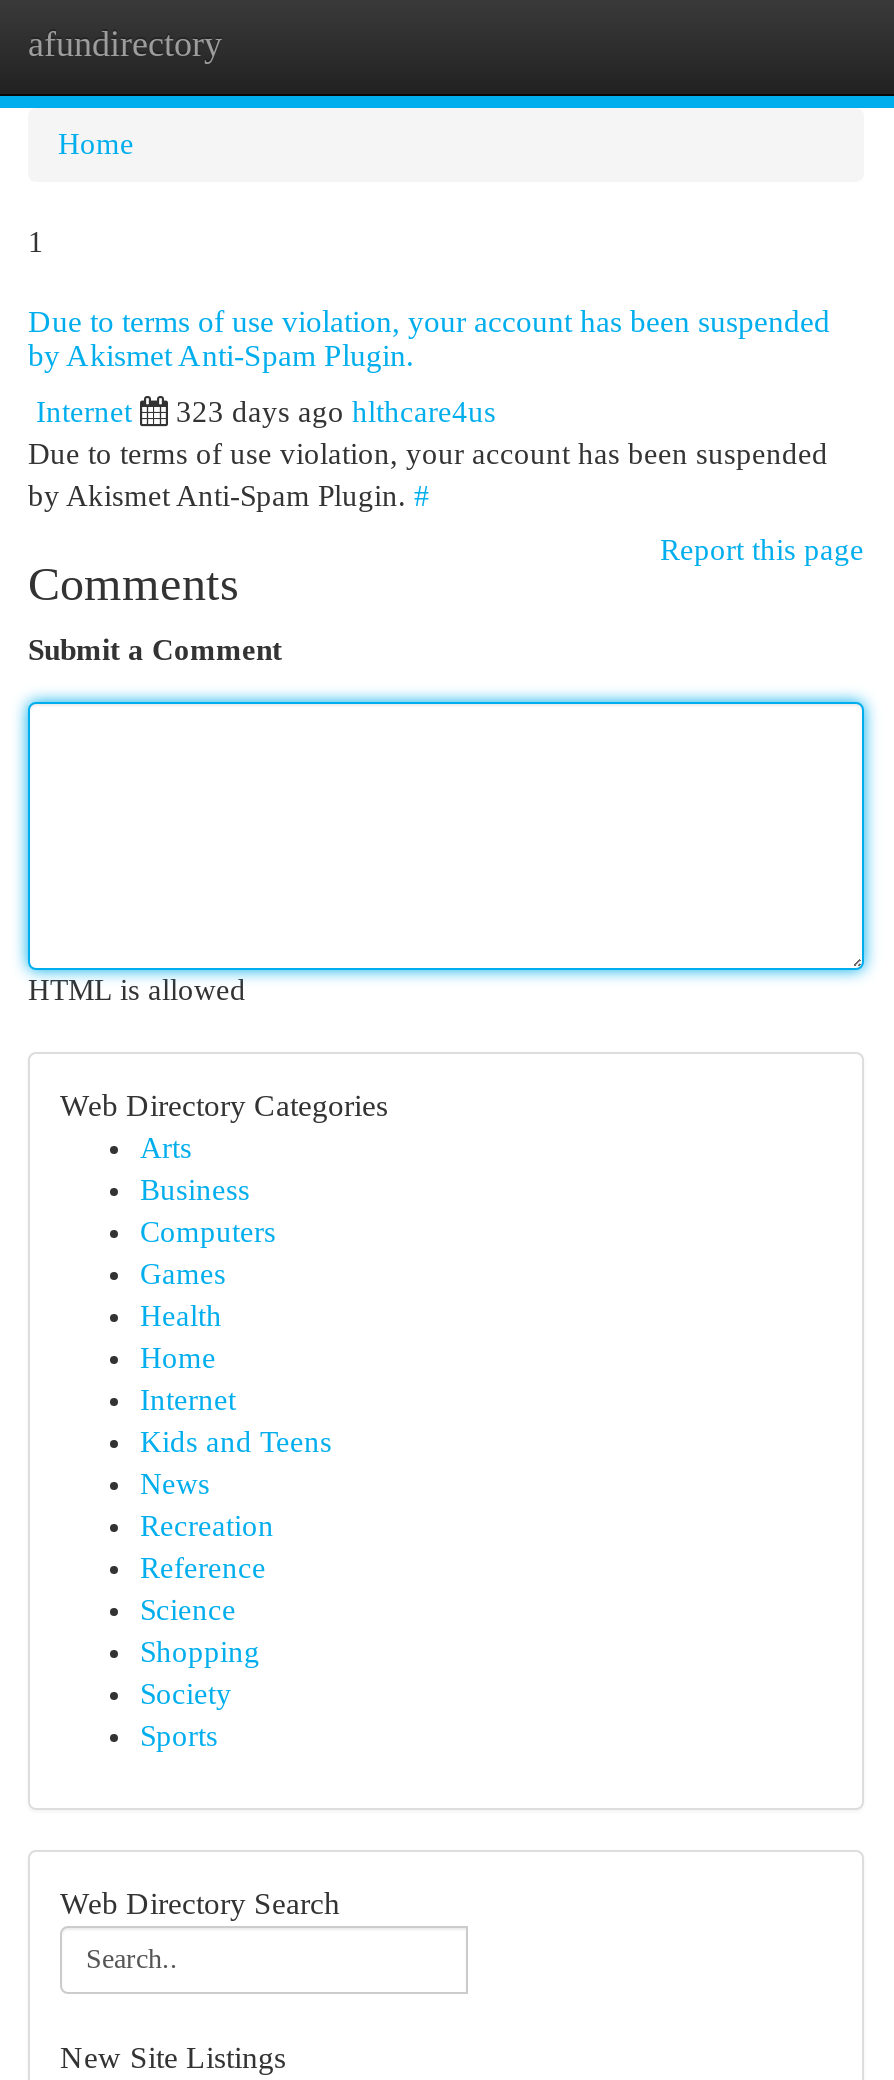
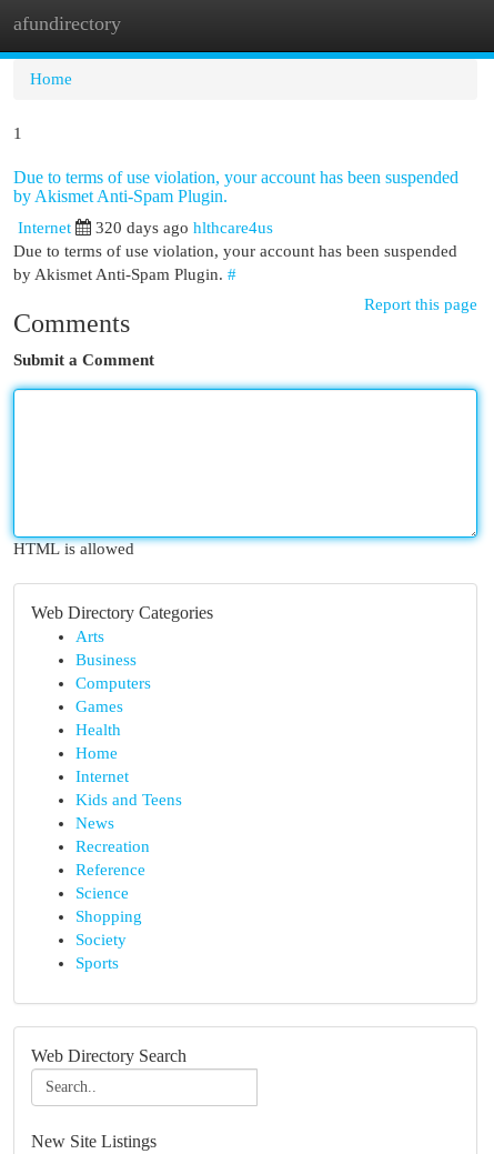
- 323 days ago hlthcare4us
+ 320 days ago hlthcare4us
